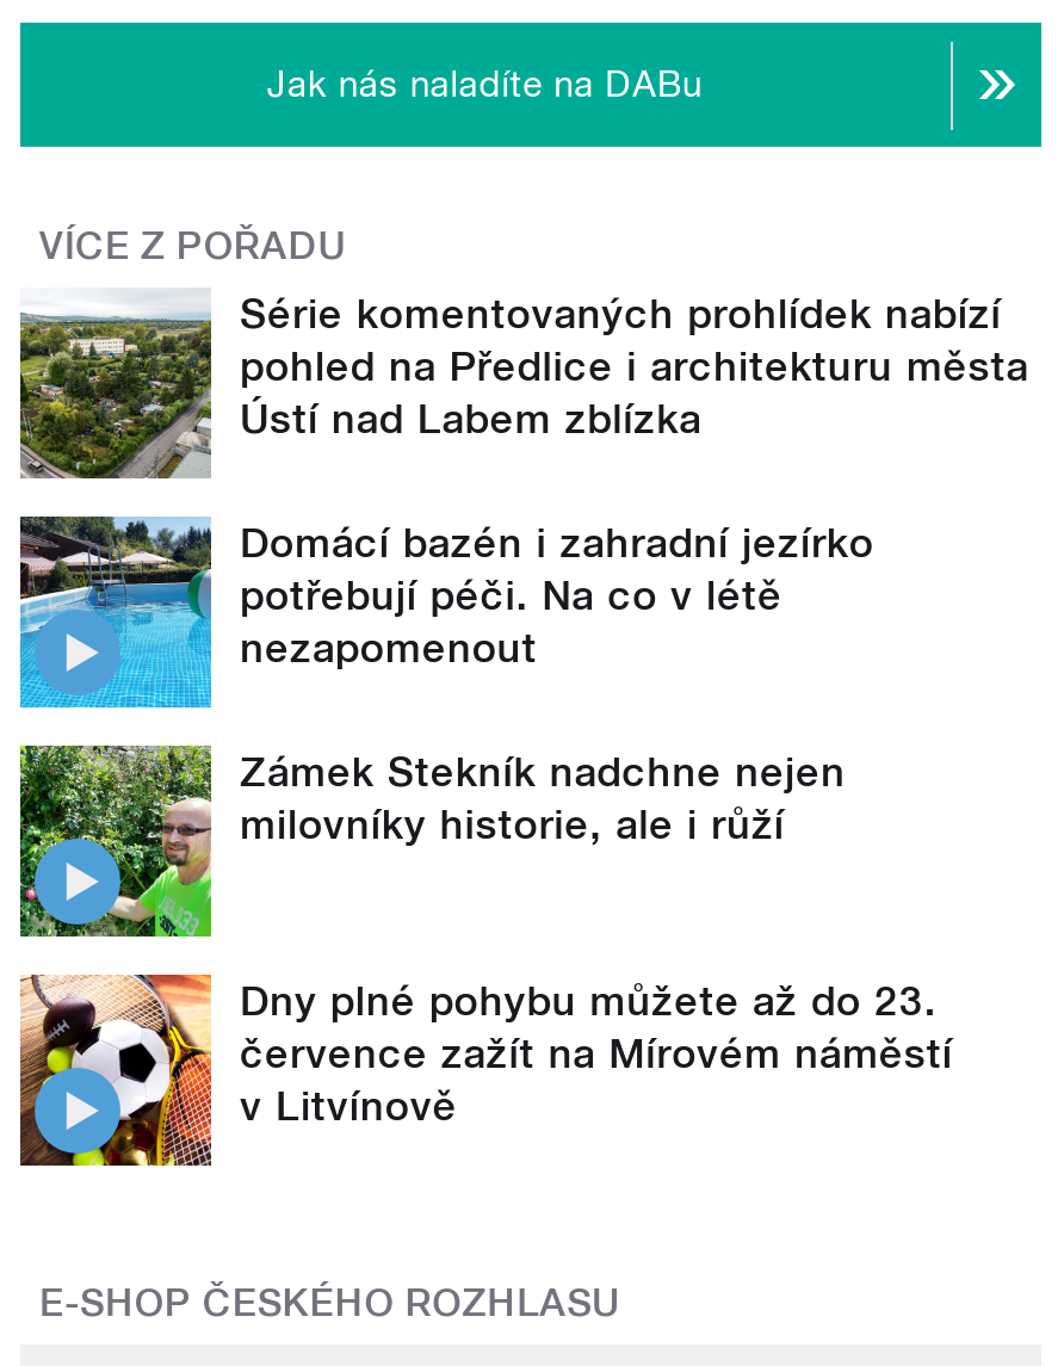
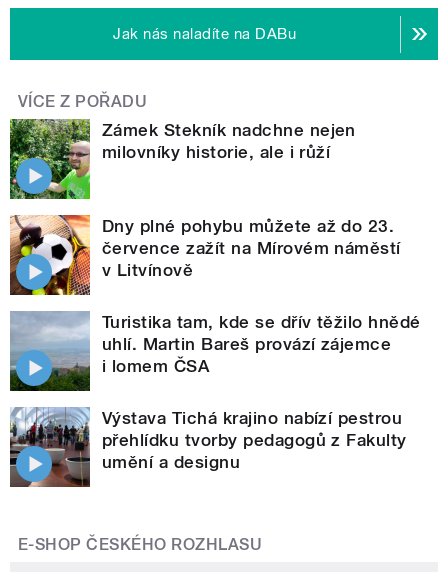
- [image]
- Série komentovaných prohlídek nabízí
- pohled na Předlice i architekturu města
- Ústí nad Labem zblízka
- Domácí bazén i zahradní jezírko
- potřebují péči. Na co v létě
- nezapomenout

- [image]

moved up: [image] | Zámek Stekník nadchne nejen | milovníky historie, ale i růží | Dny plné pohybu můžete až do 23. | července zažít na Mírovém náměstí | v Litvínově

+ [image]

+ [image]
+ Turistika tam, kde se dřív těžilo hnědé
+ uhlí. Martin Bareš provází zájemce
+ i lomem ČSA
+ Výstava Tichá krajino nabízí pestrou
+ přehlídku tvorby pedagogů z Fakulty
+ umění a designu
